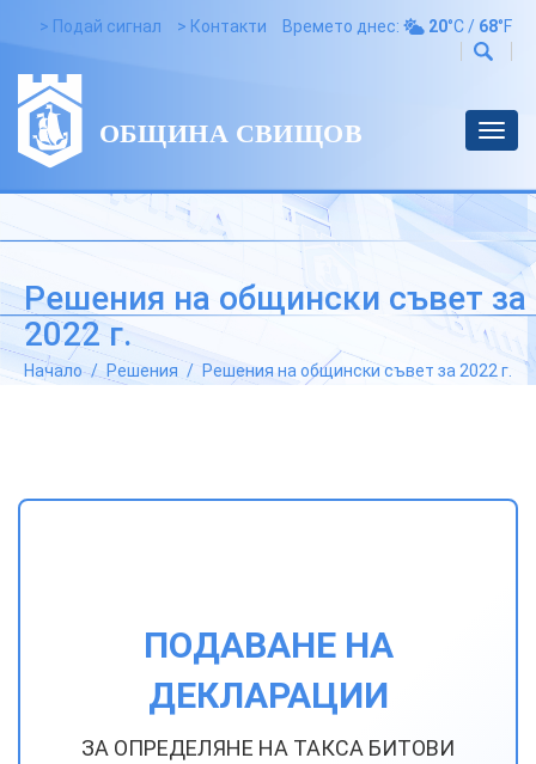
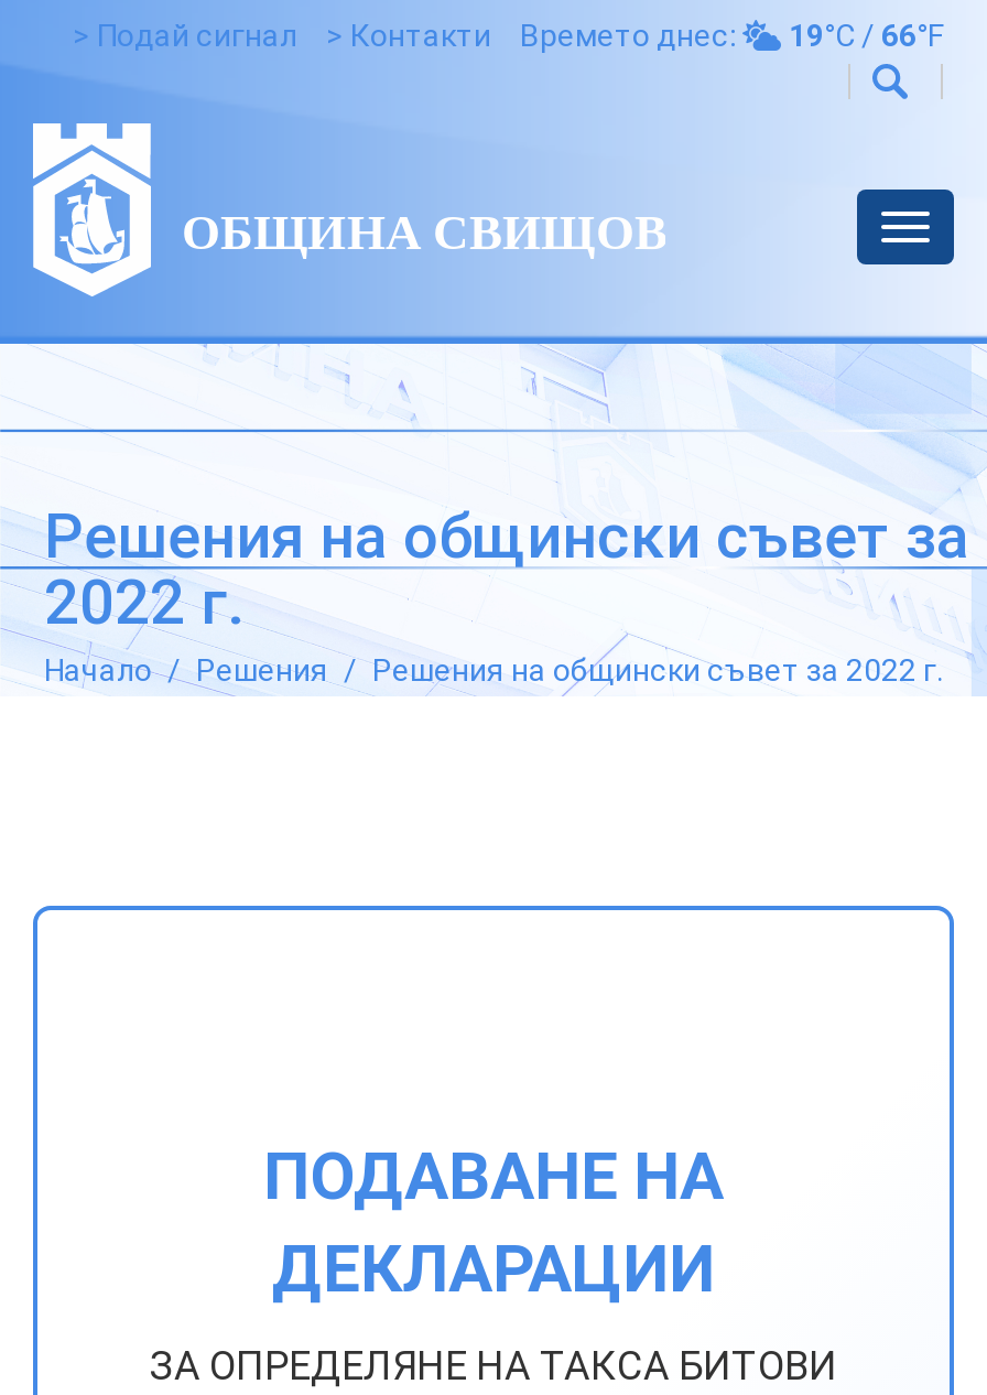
- 20°C / 68°F
+ 19°C / 66°F
